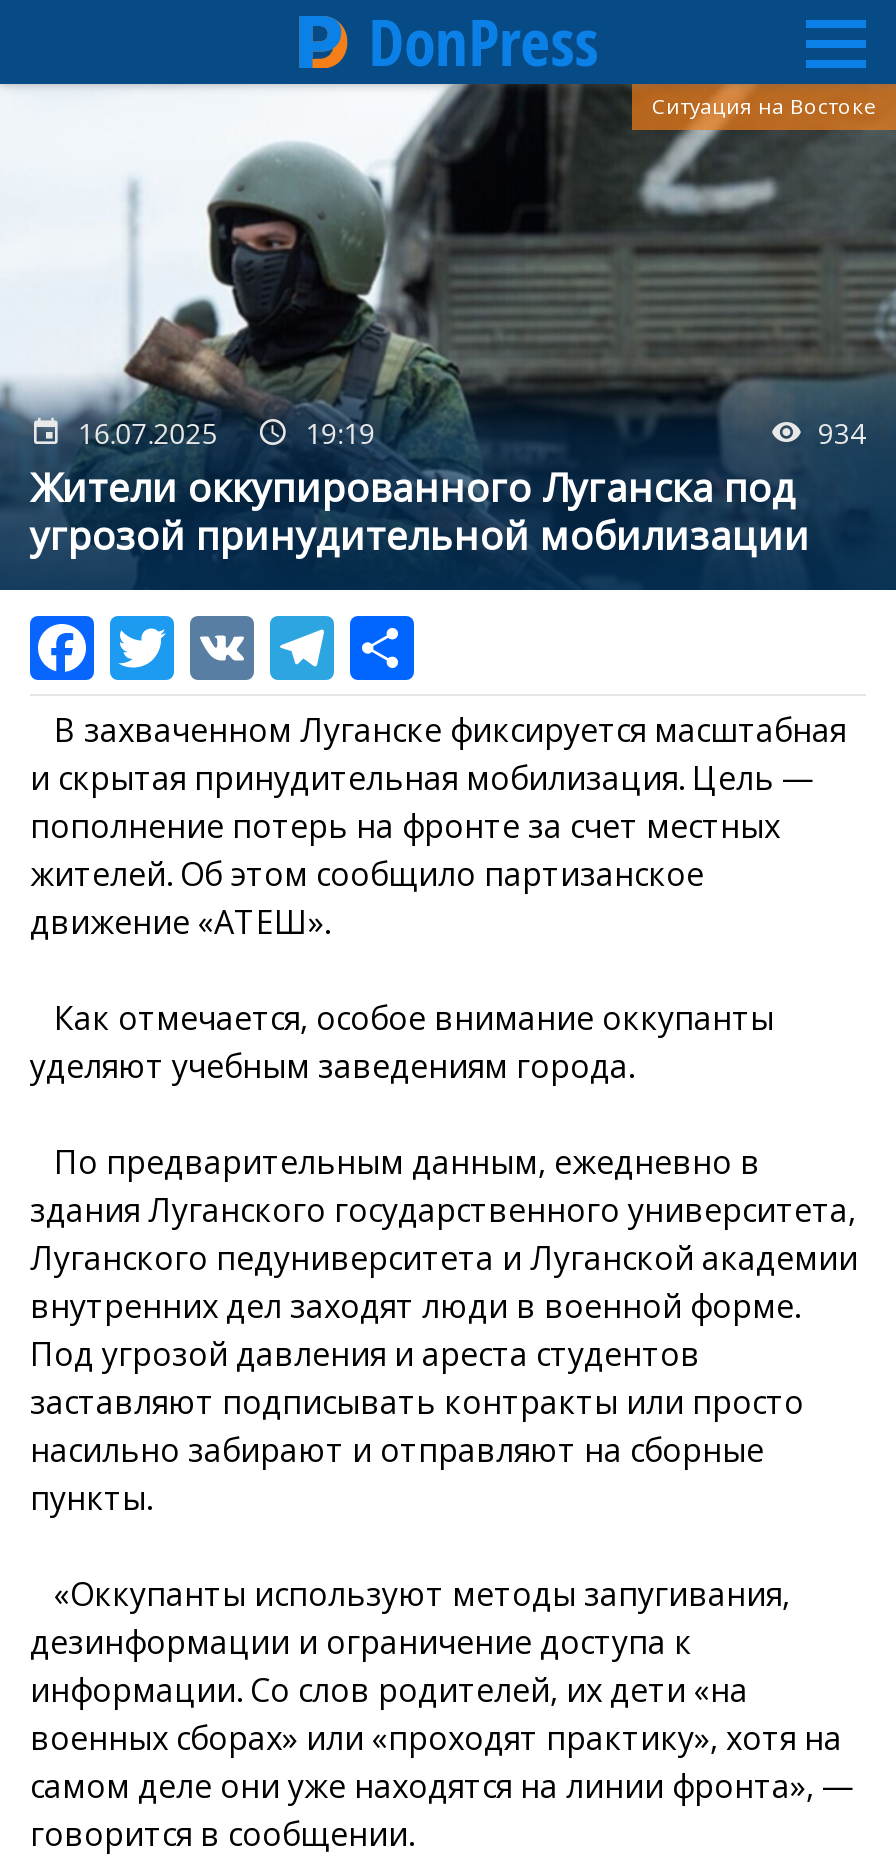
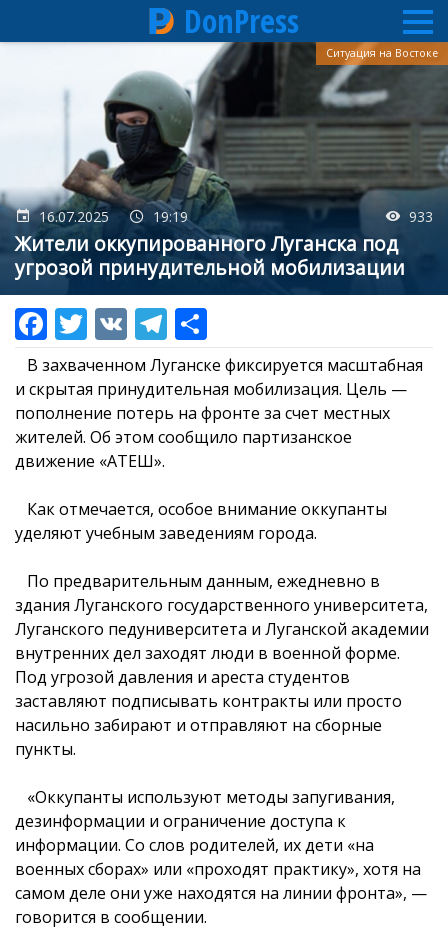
- 934
+ 933
